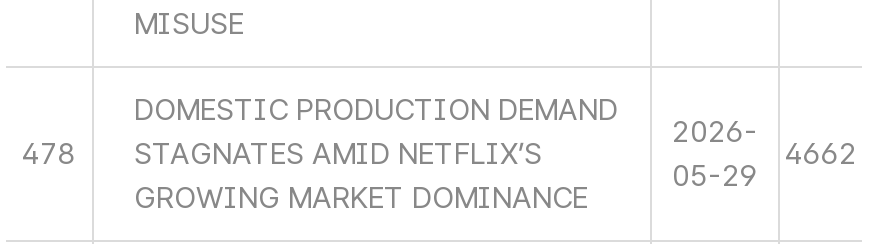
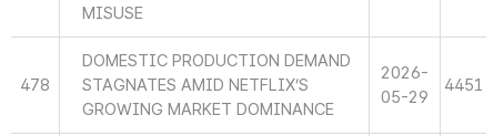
- 4662
+ 4451
